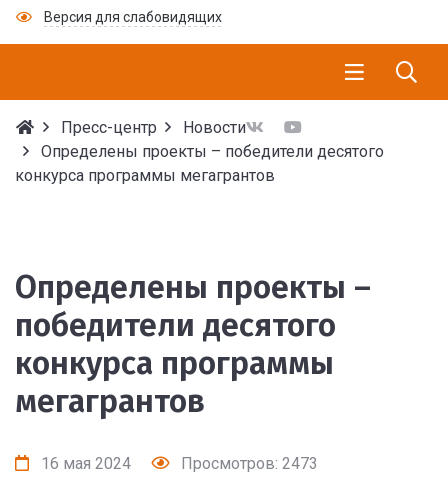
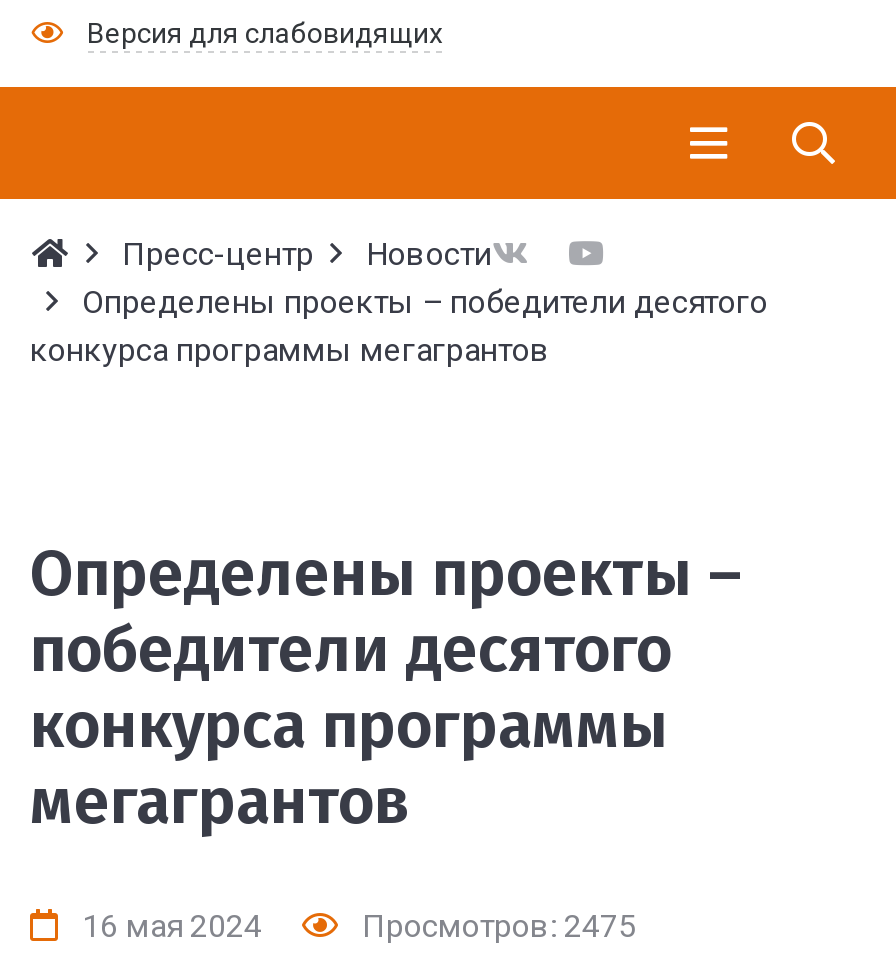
- Просмотров: 2473
+ Просмотров: 2475
